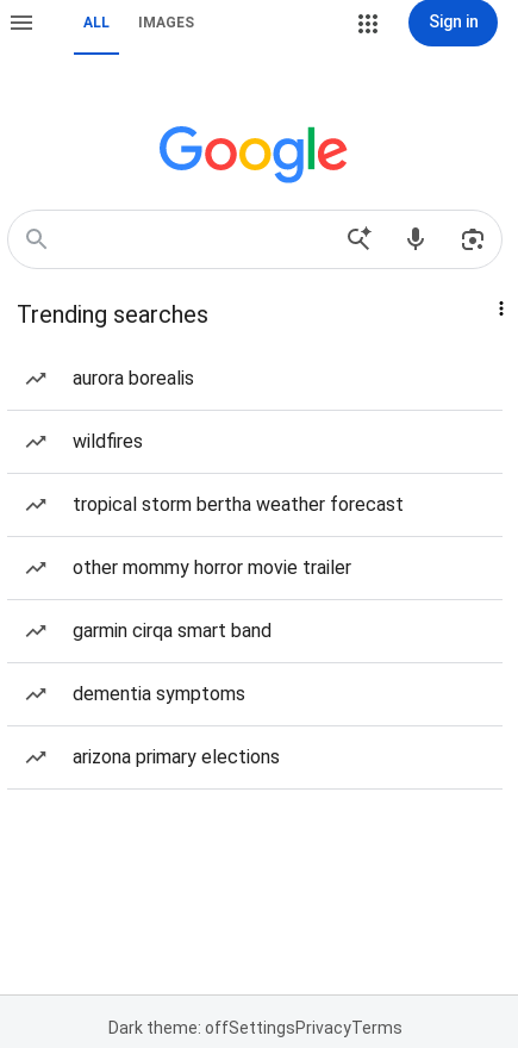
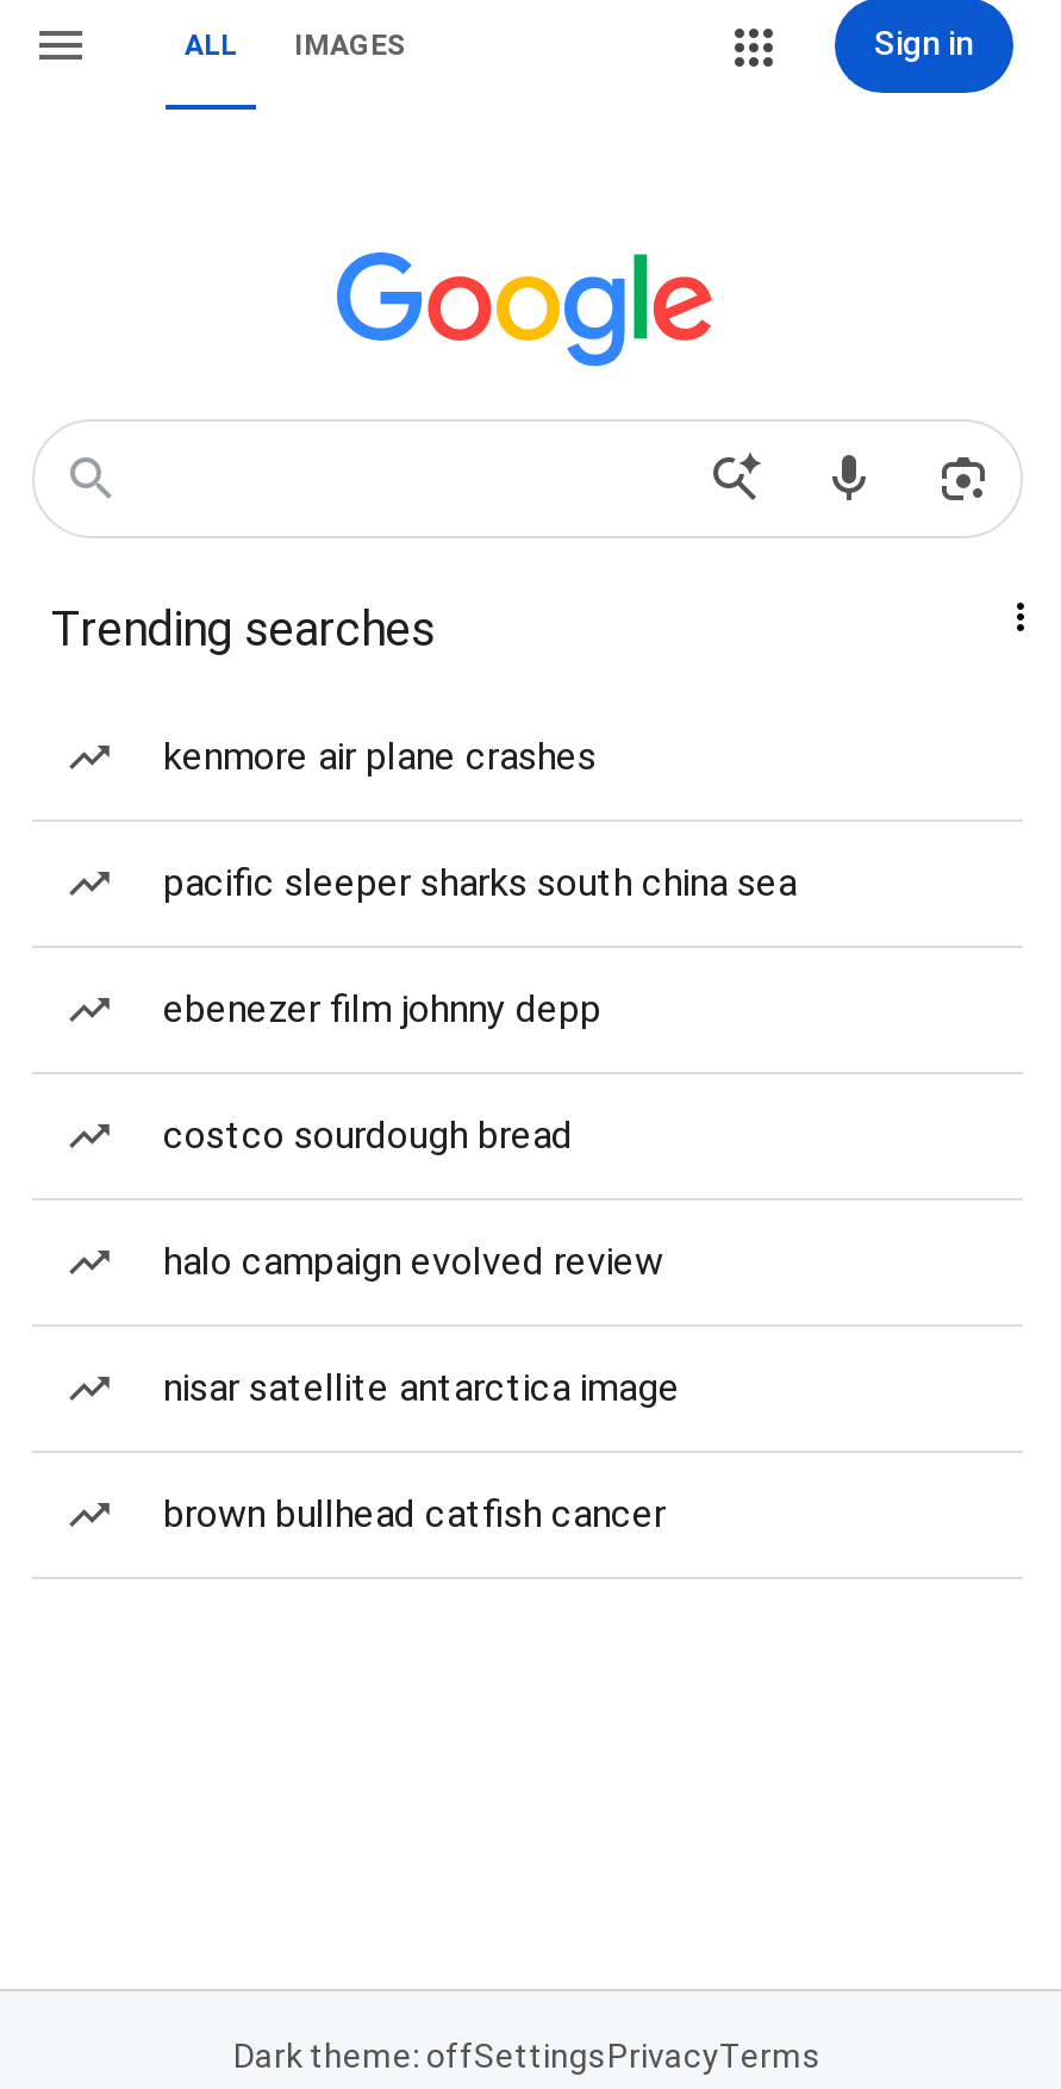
- aurora borealis
+ kenmore air plane crashes

- wildfires
+ pacific sleeper sharks south china sea

- tropical storm bertha weather forecast
+ ebenezer film johnny depp

- other mommy horror movie trailer
+ costco sourdough bread

- garmin cirqa smart band
+ halo campaign evolved review

- dementia symptoms
+ nisar satellite antarctica image

- arizona primary elections
+ brown bullhead catfish cancer
